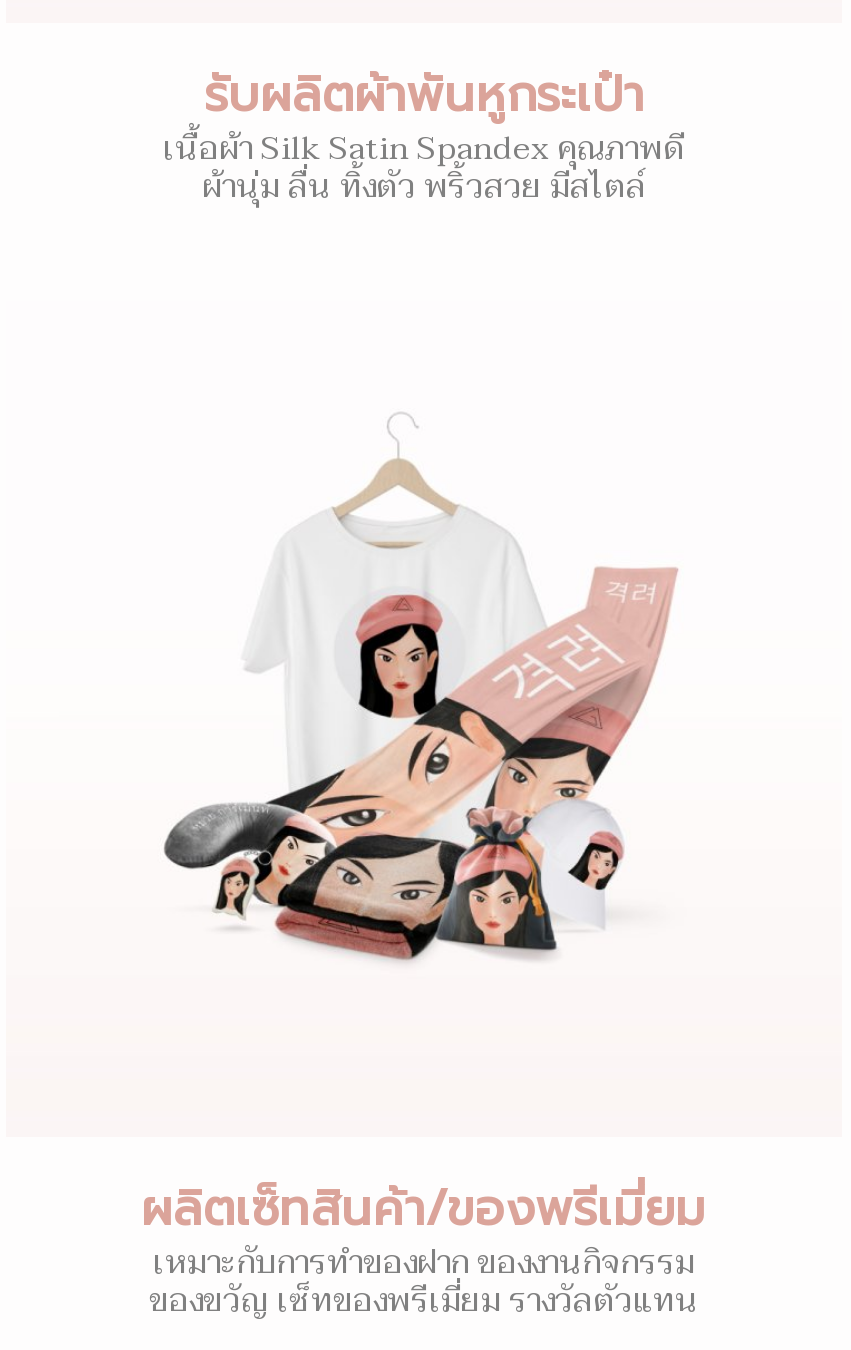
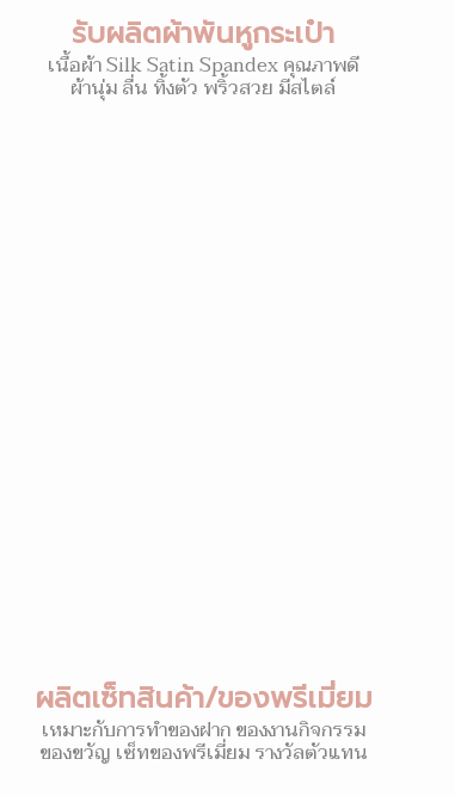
- [image]
